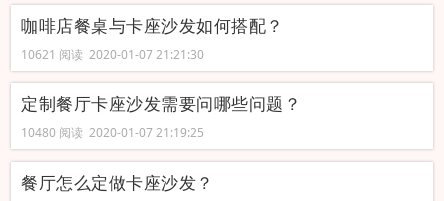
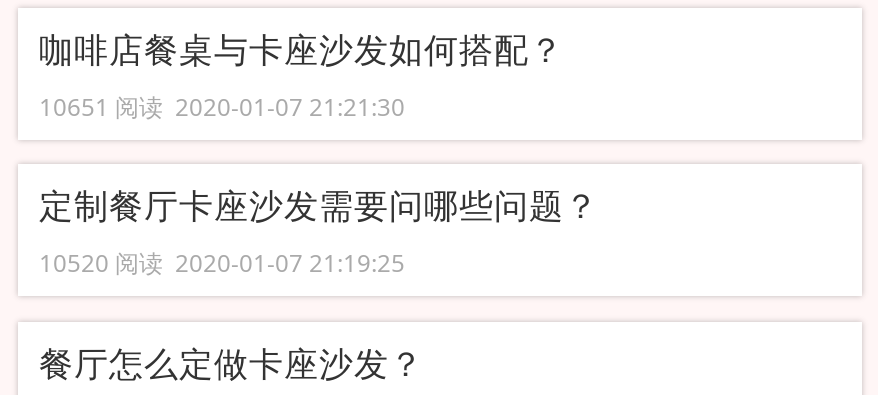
- 10621 阅读 2020-01-07 21:21:30
+ 10651 阅读 2020-01-07 21:21:30

- 10480 阅读 2020-01-07 21:19:25
+ 10520 阅读 2020-01-07 21:19:25
